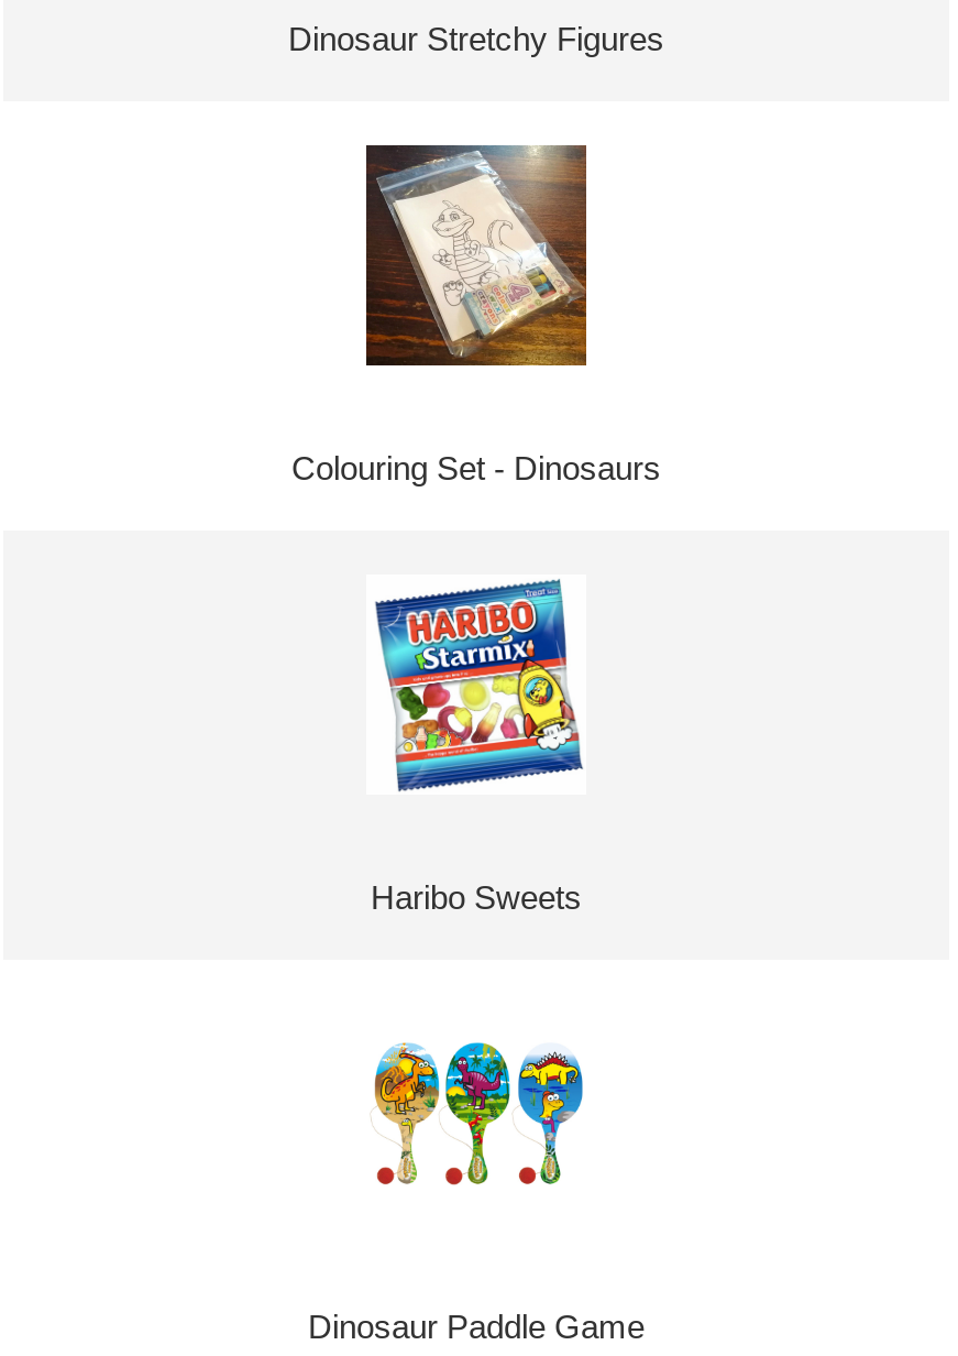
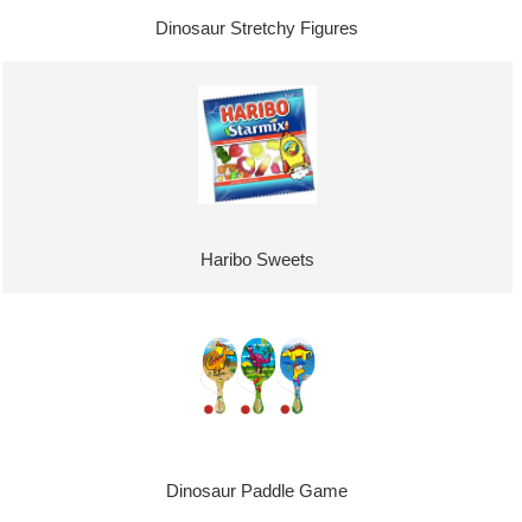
- [image]
- Colouring Set - Dinosaurs
